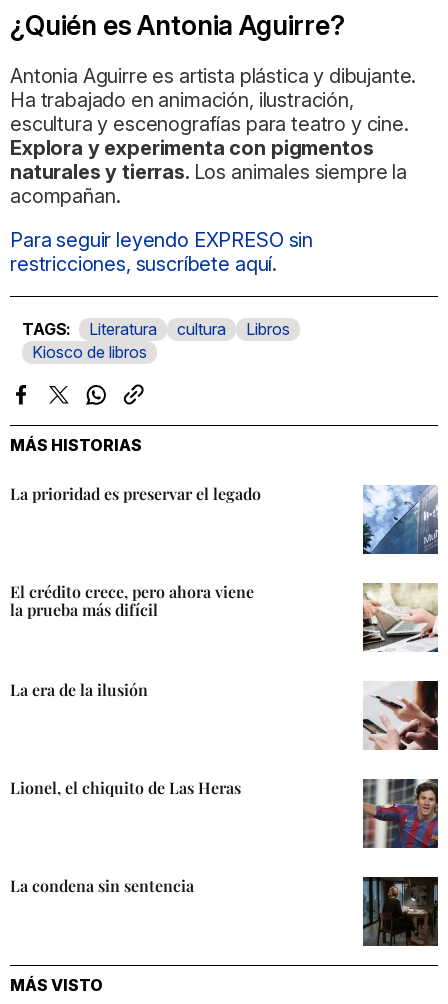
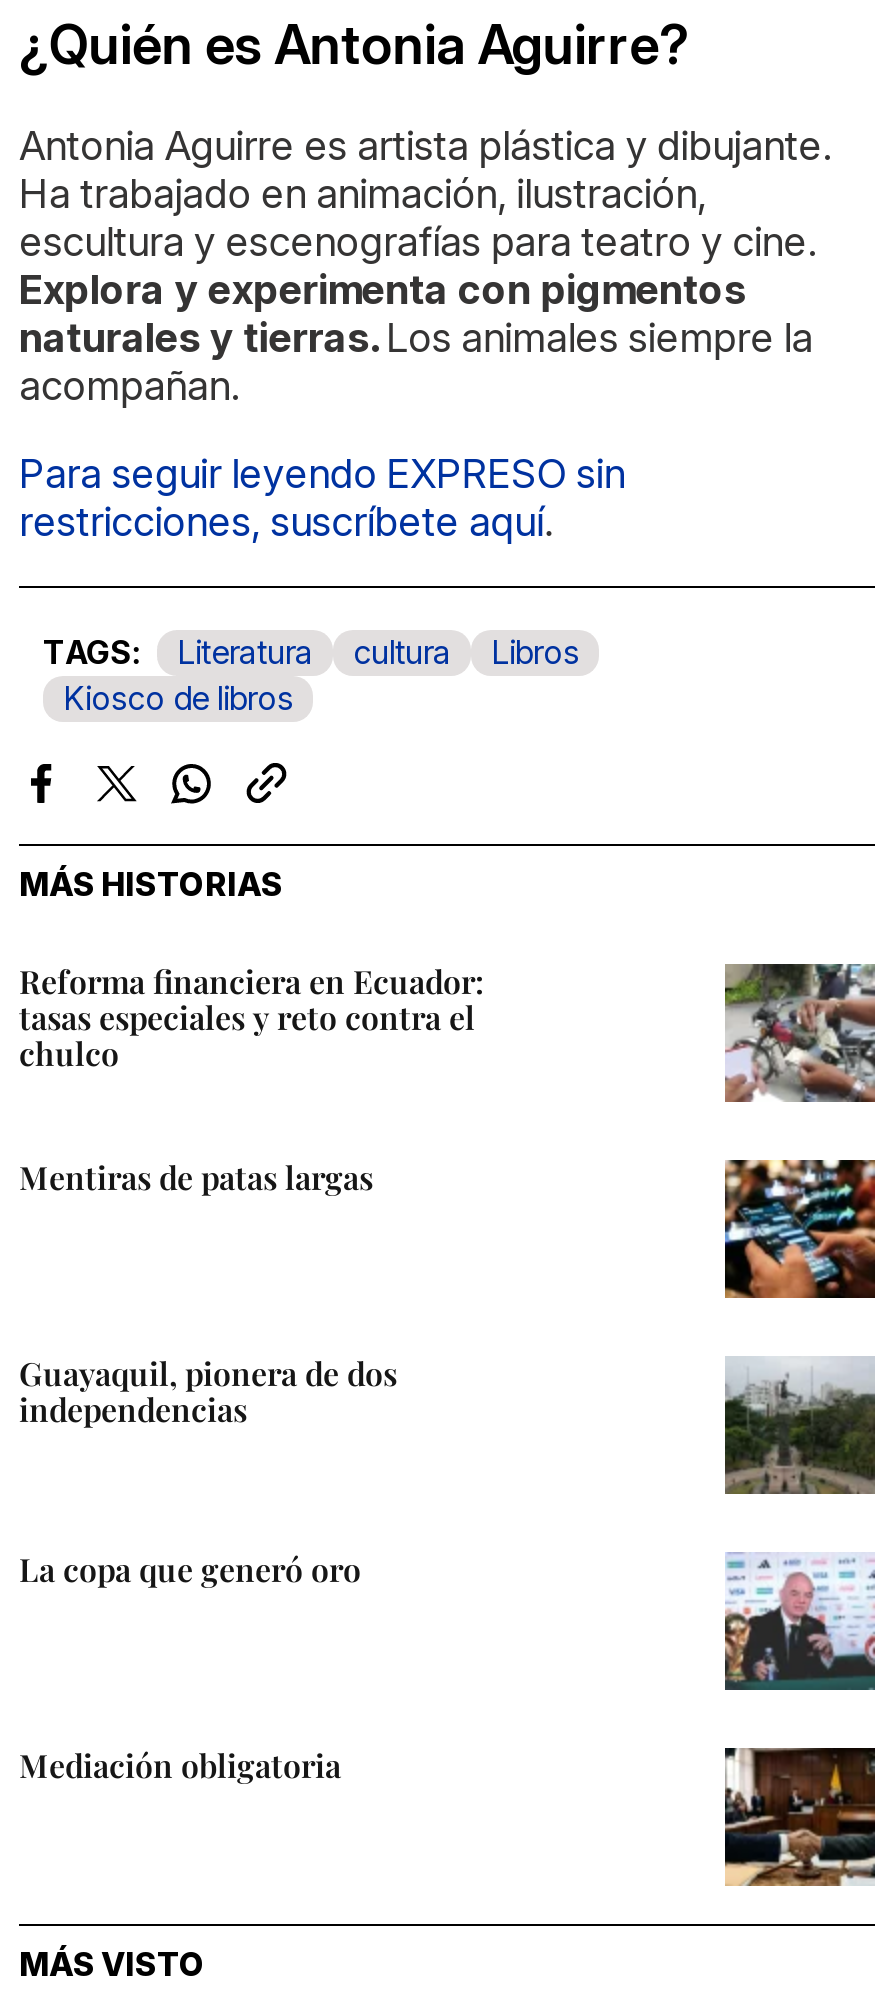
- La prioridad es preservar el legado
+ Reforma financiera en Ecuador:
+ tasas especiales y reto contra el
+ chulco

- [image]
+ [image]

- El crédito crece, pero ahora viene
- la prueba más difícil
+ Mentiras de patas largas

- [image]
+ [image]

- La era de la ilusión
+ Guayaquil, pionera de dos
+ independencias

- [image]
+ [image]

- Lionel, el chiquito de Las Heras
+ La copa que generó oro

- [image]
+ [image]

- La condena sin sentencia
+ Mediación obligatoria

- [image]
+ [image]
